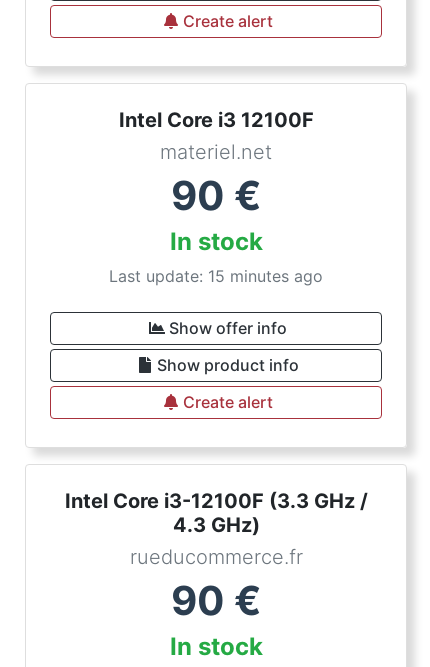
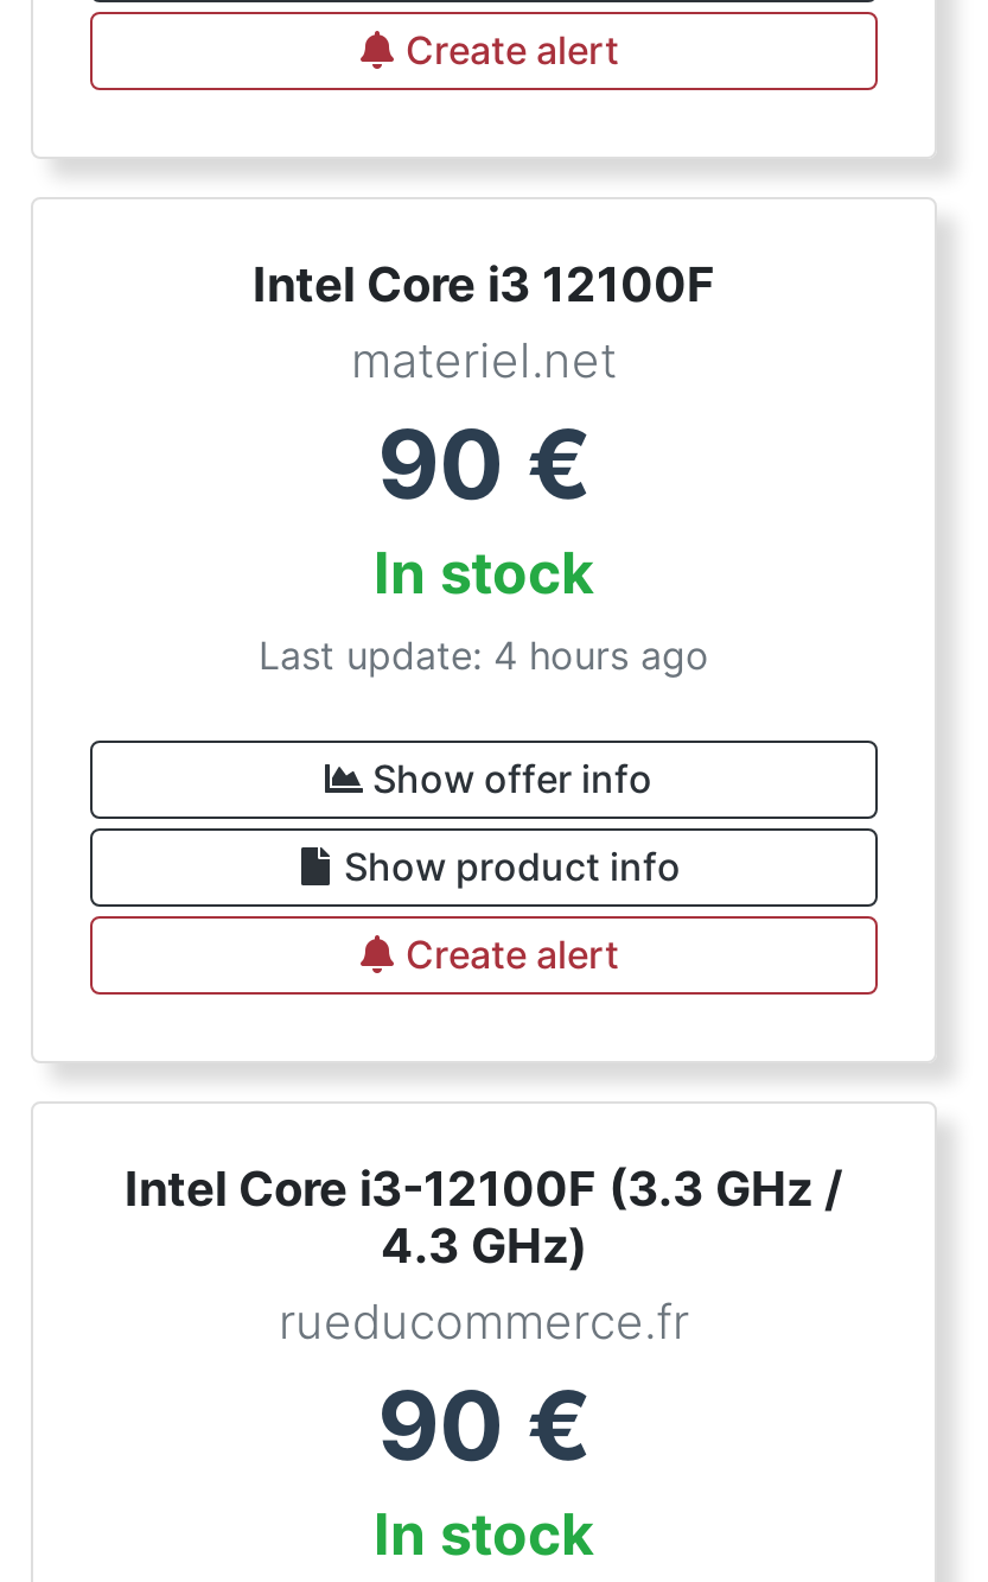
- Last update: 15 minutes ago
+ Last update: 4 hours ago
